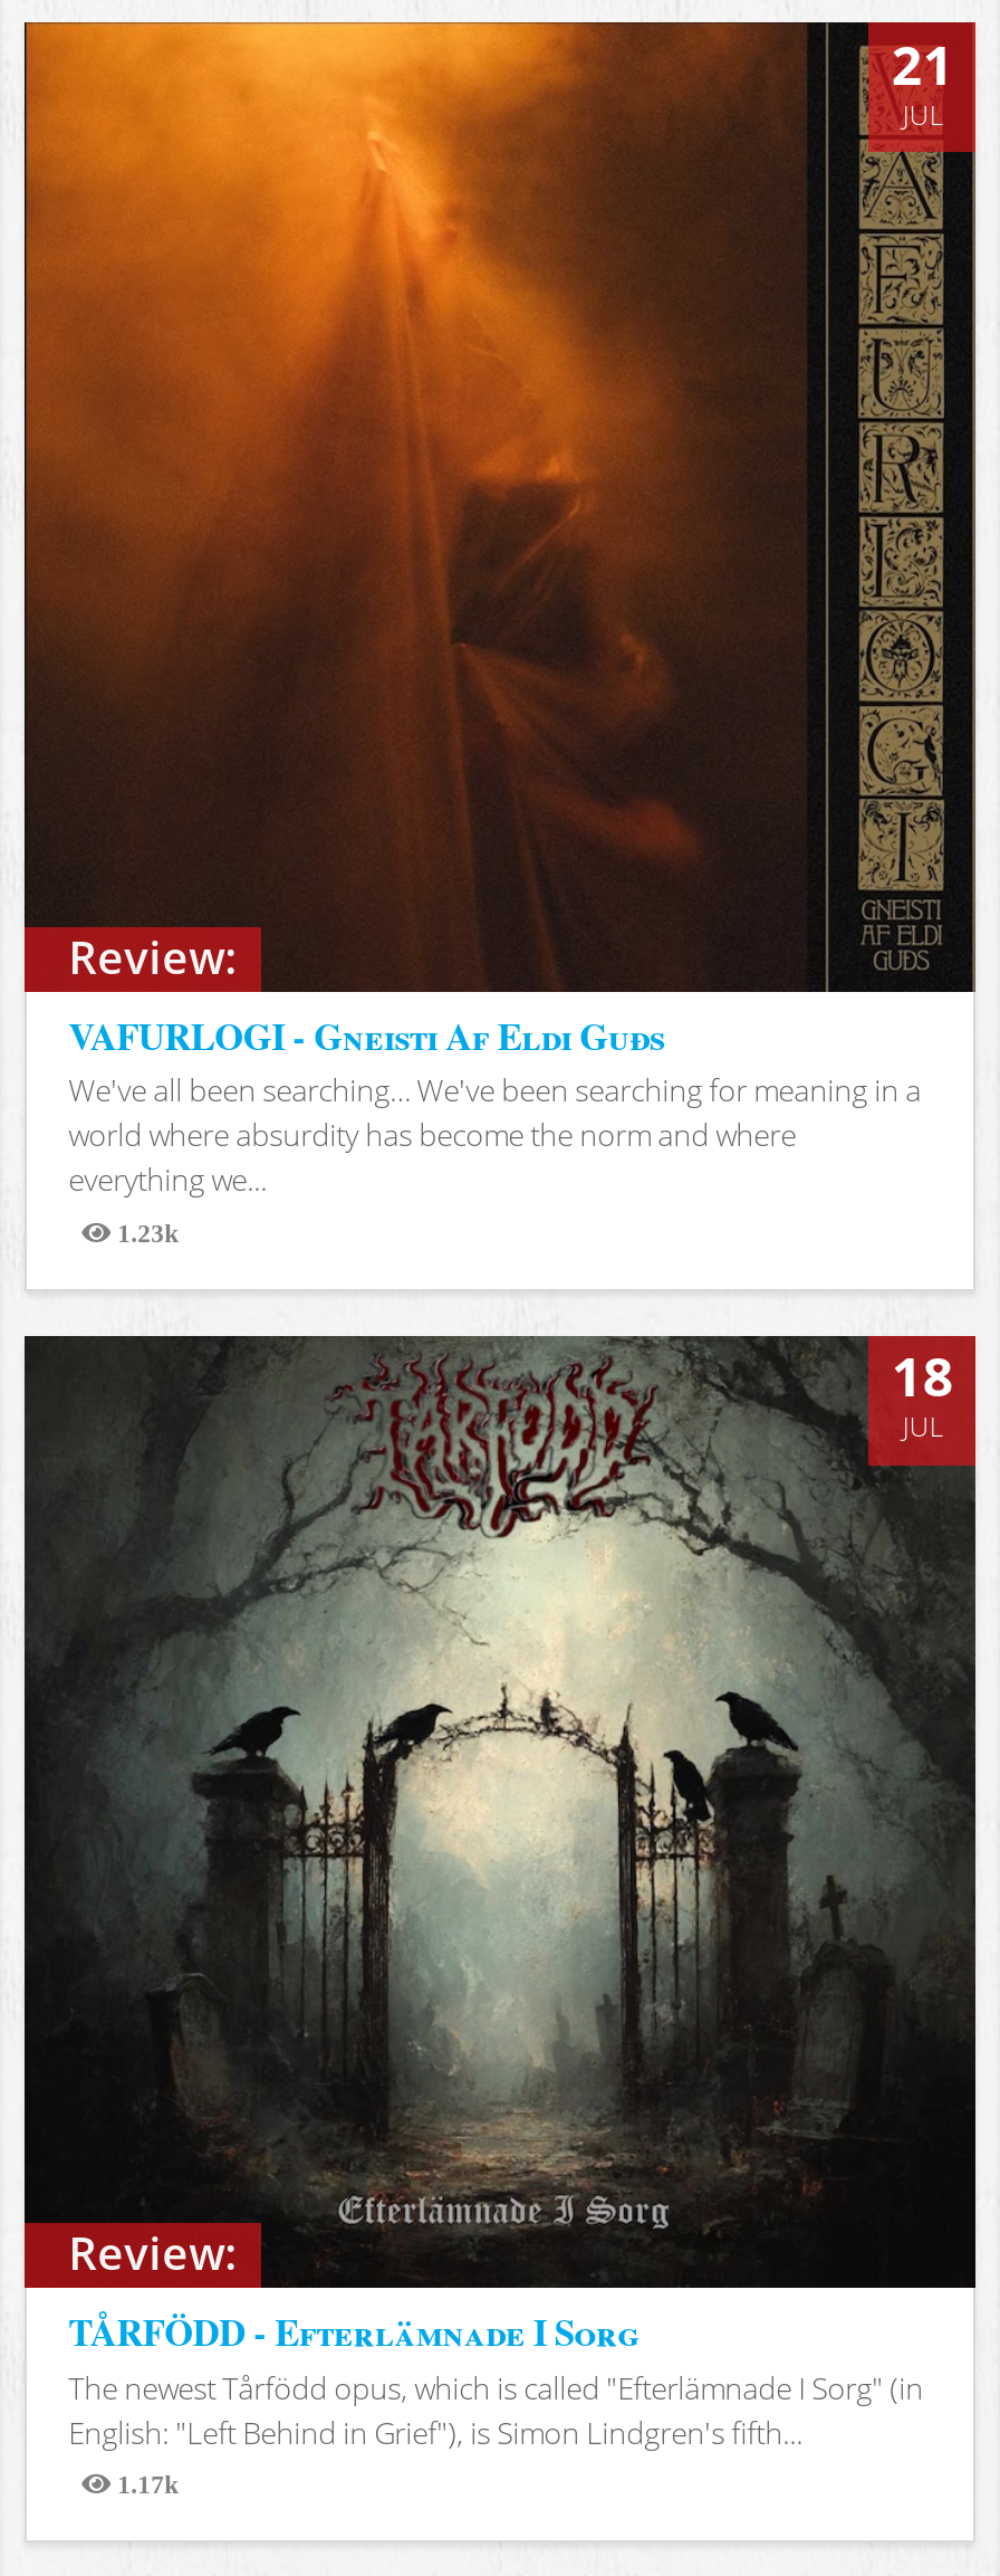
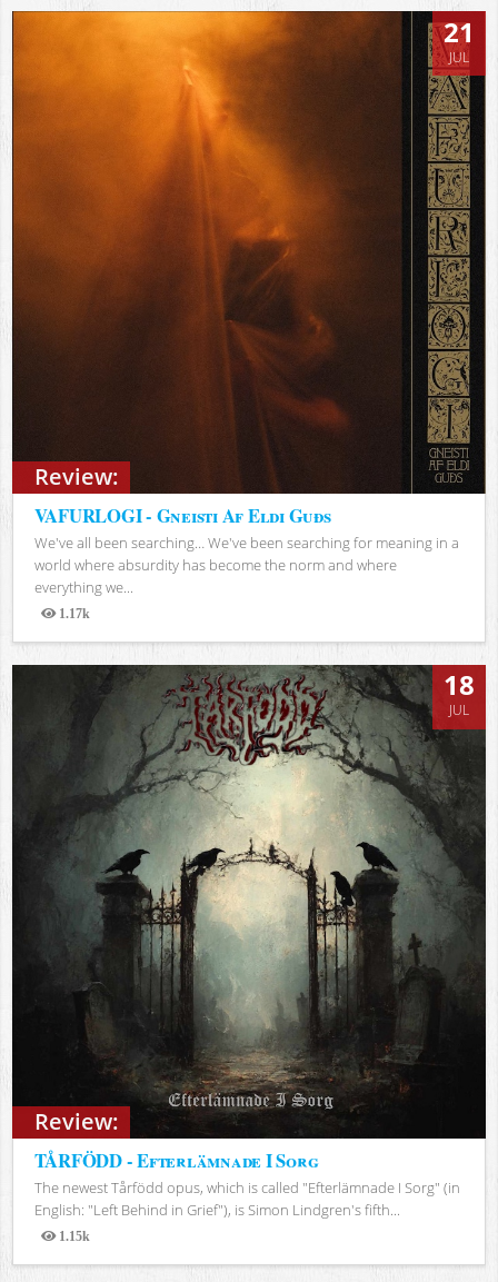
- 1.23k
+ 1.17k

- 1.17k
+ 1.15k
